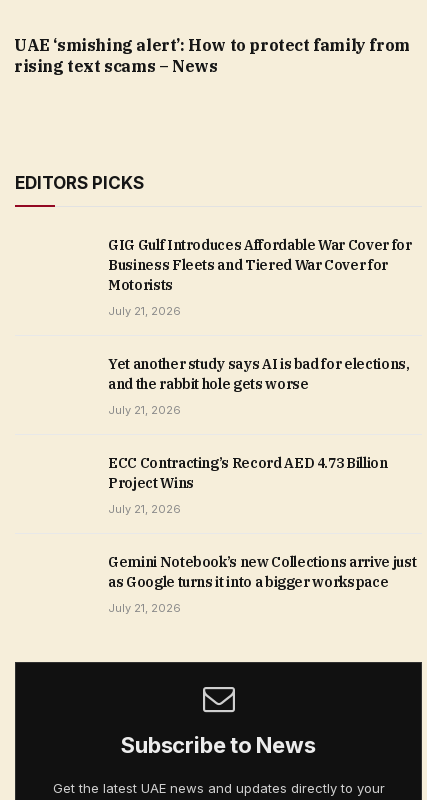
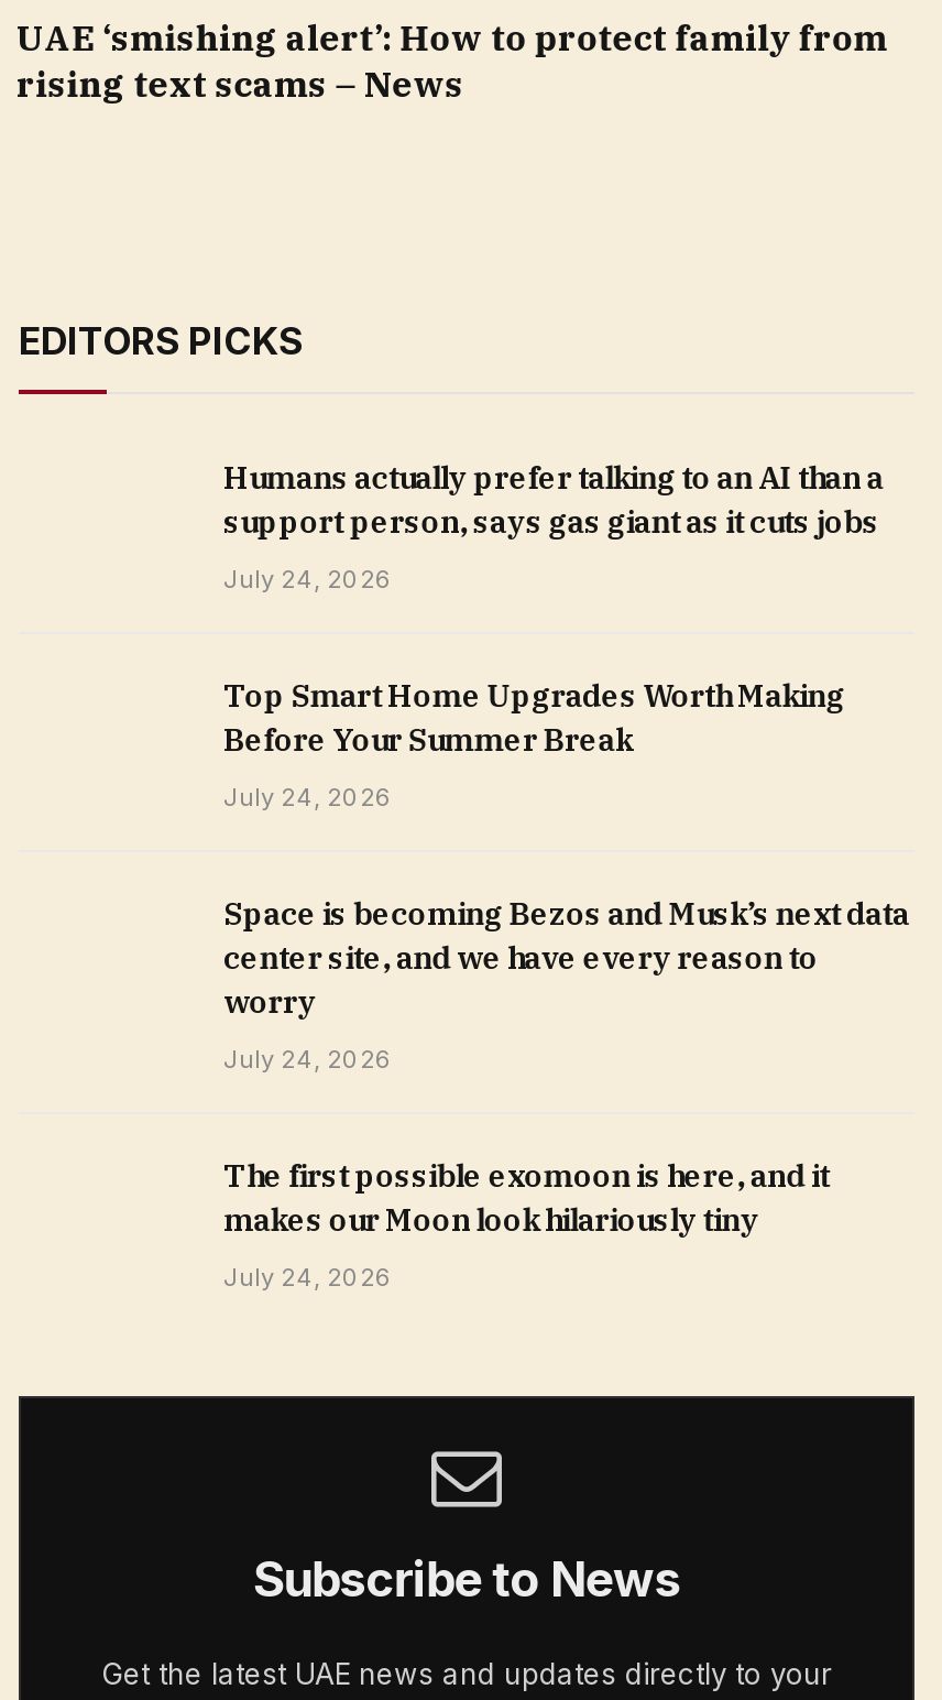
- GIG Gulf Introduces Affordable War Cover for
- Business Fleets and Tiered War Cover for
- Motorists
+ Humans actually prefer talking to an AI than a
+ support person, says gas giant as it cuts jobs

- July 21, 2026
+ July 24, 2026

- Yet another study says AI is bad for elections,
- and the rabbit hole gets worse
+ Top Smart Home Upgrades Worth Making
+ Before Your Summer Break

- July 21, 2026
+ July 24, 2026

- ECC Contracting’s Record AED 4.73 Billion
- Project Wins
+ Space is becoming Bezos and Musk’s next data
+ center site, and we have every reason to
+ worry

- July 21, 2026
+ July 24, 2026

- Gemini Notebook’s new Collections arrive just
- as Google turns it into a bigger workspace
+ The first possible exomoon is here, and it
+ makes our Moon look hilariously tiny

- July 21, 2026
+ July 24, 2026
